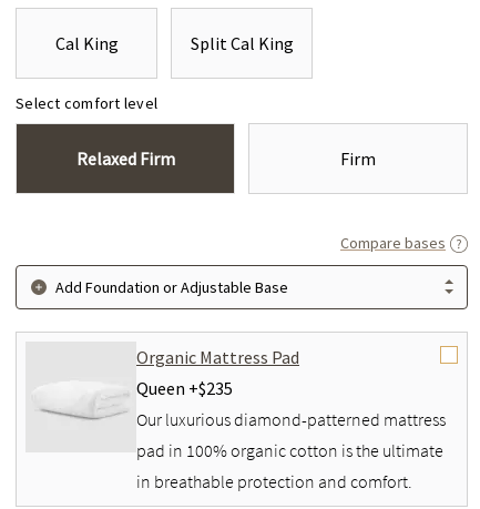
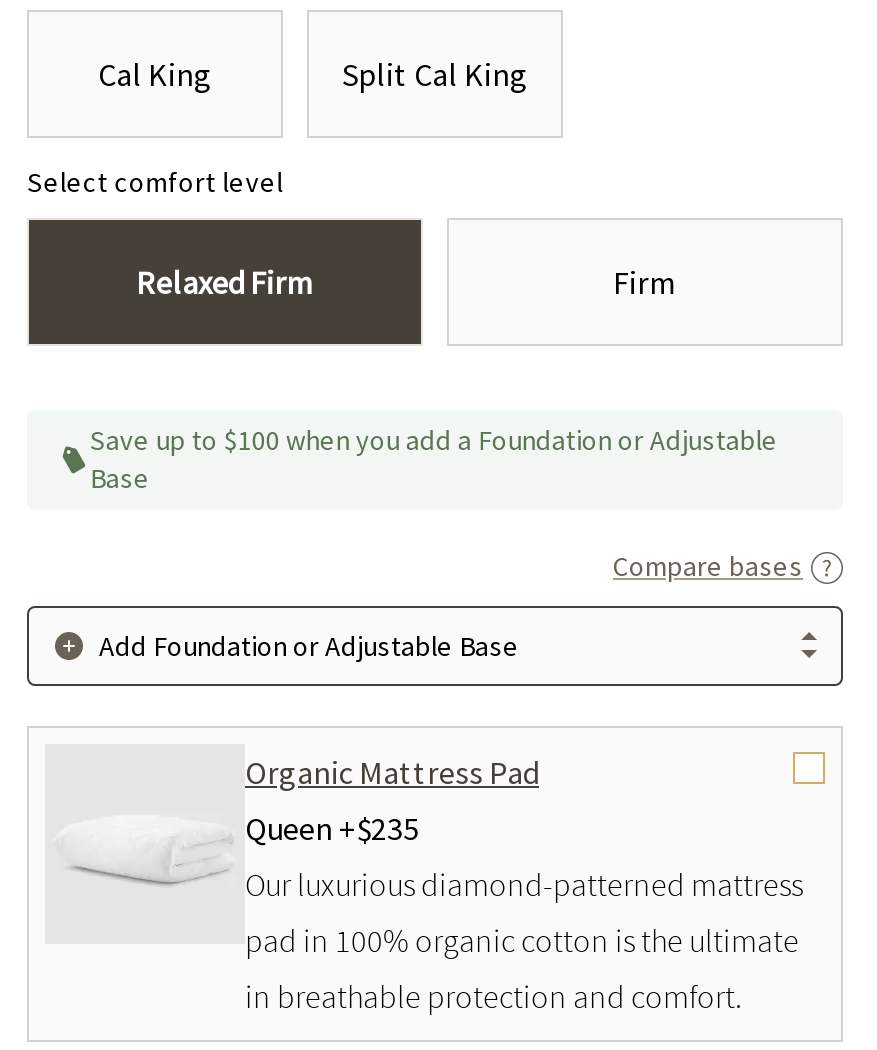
+ Save up to $100 when you add a Foundation or Adjustable
+ Base
